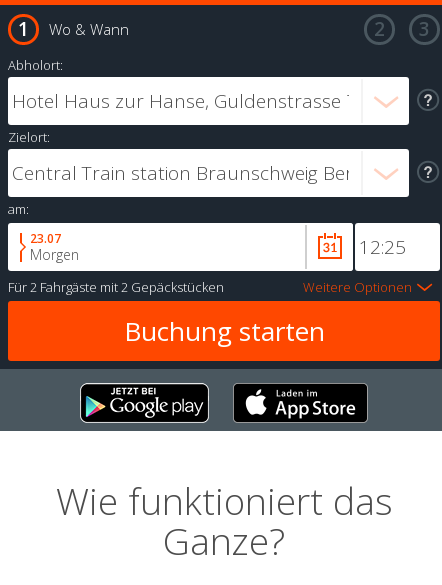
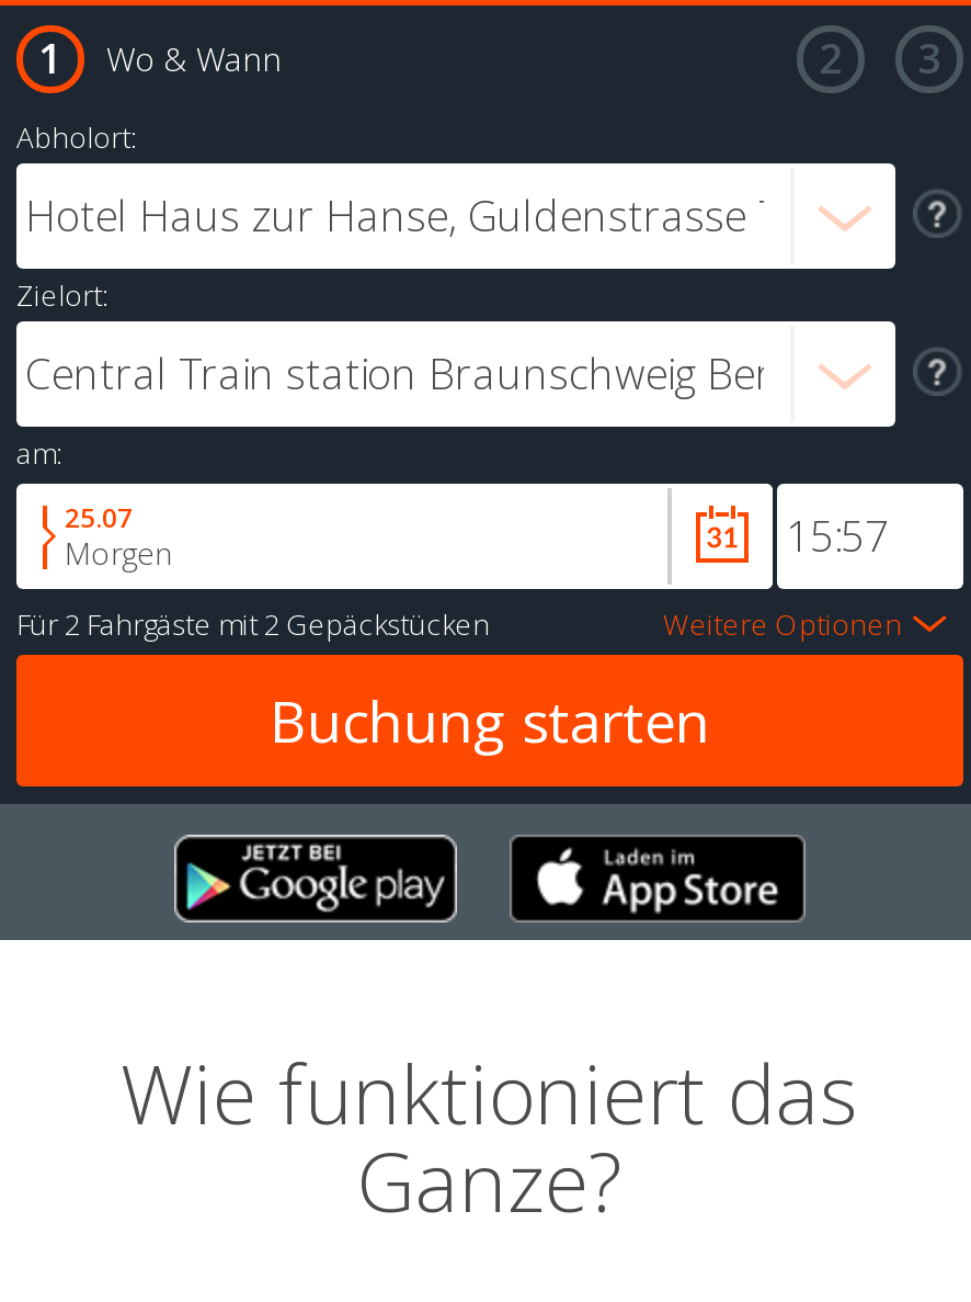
- 23.07
+ 25.07
